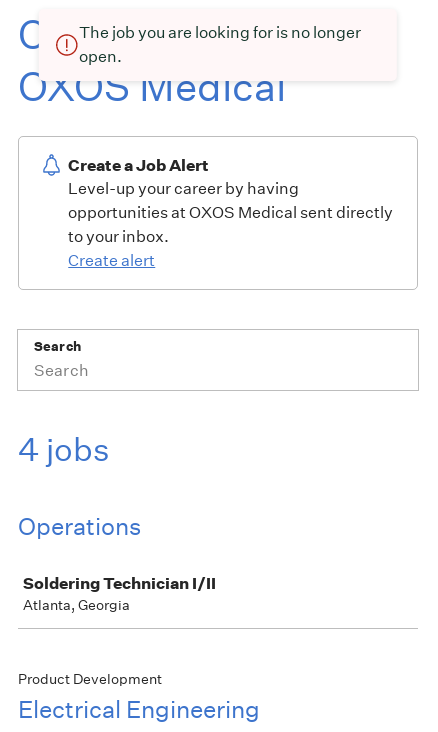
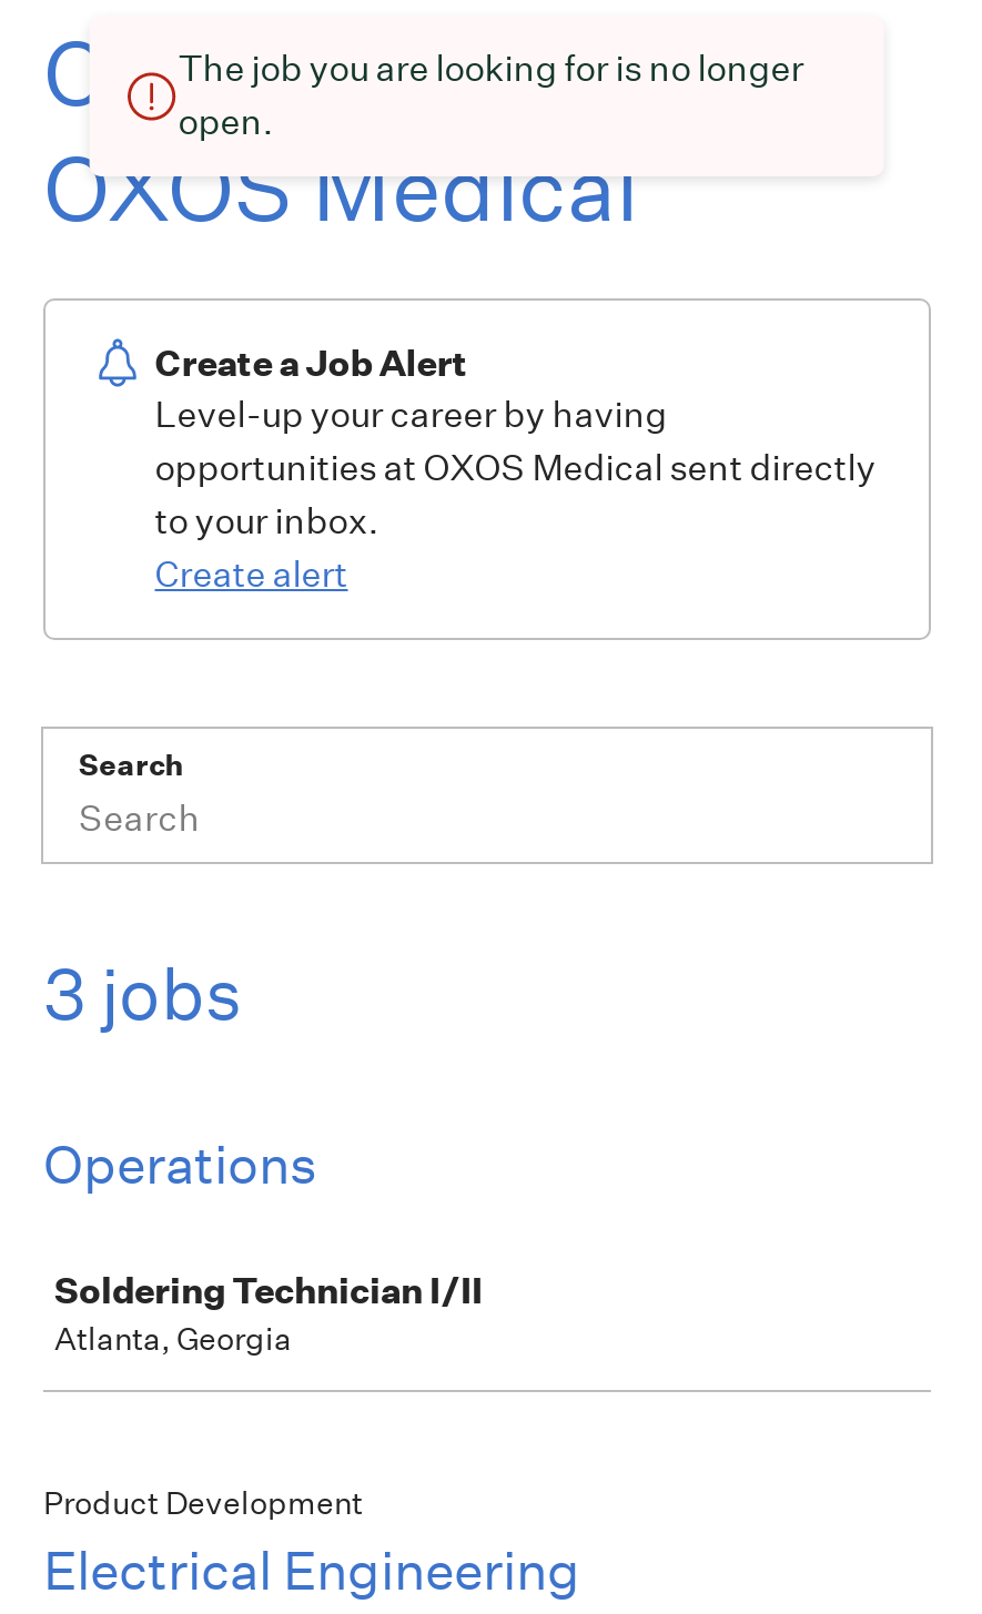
- 4 jobs
+ 3 jobs
